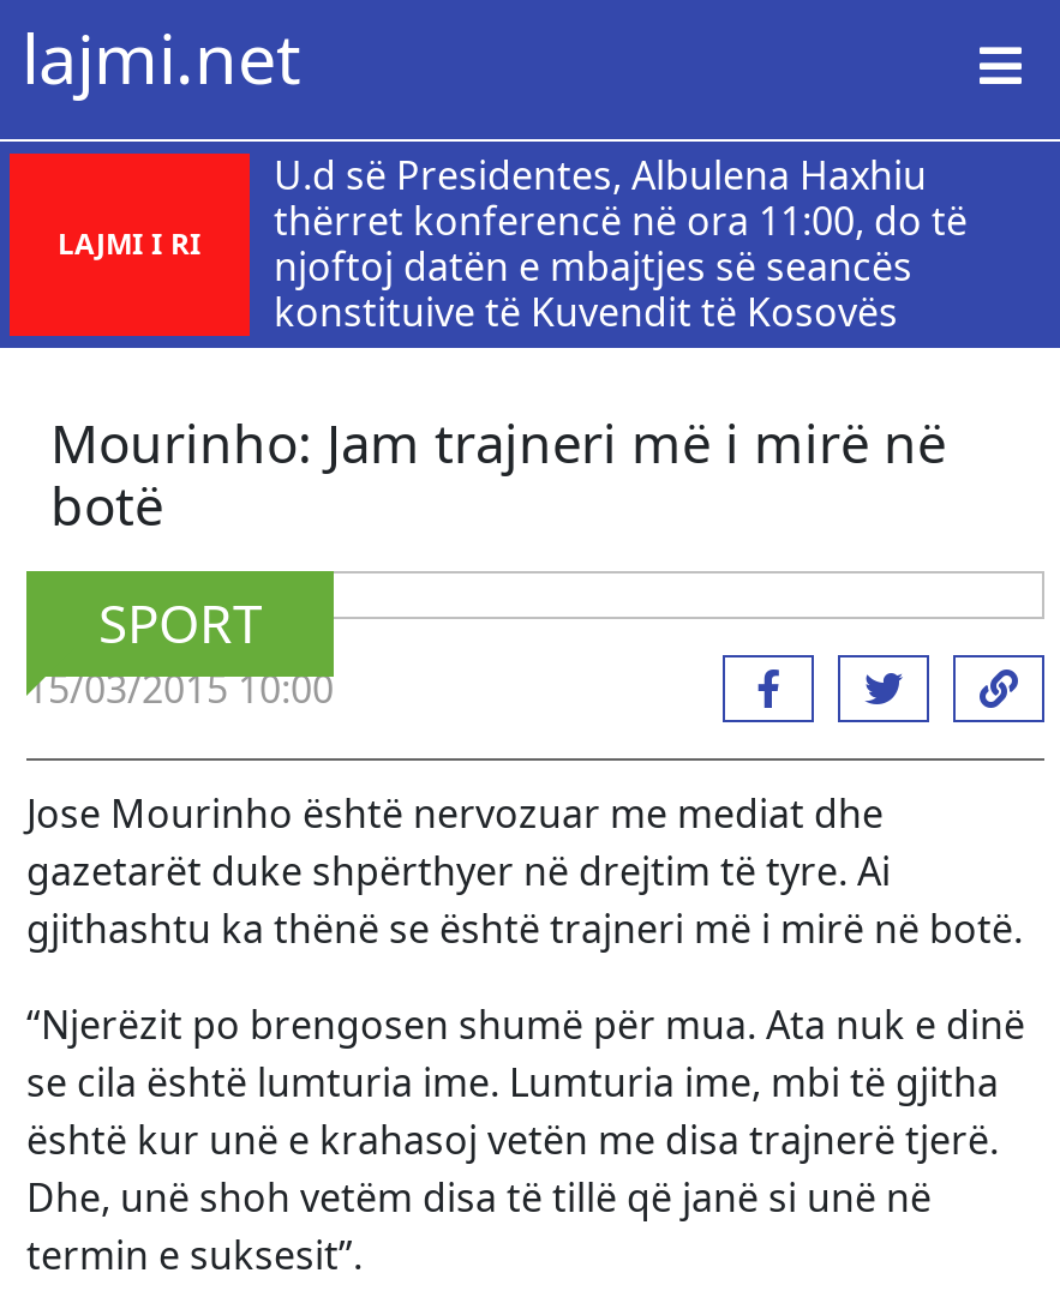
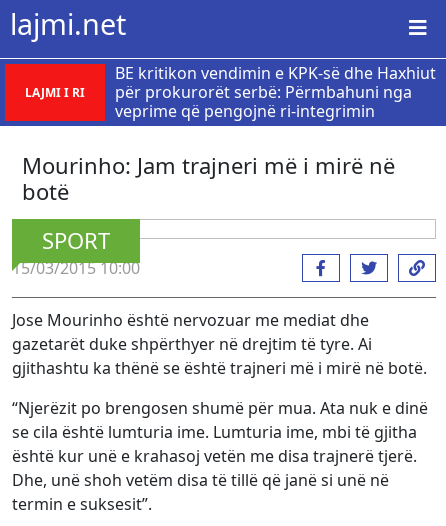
- U.d së Presidentes, Albulena Haxhiu
- thërret konferencë në ora 11:00, do të
- njoftoj datën e mbajtjes së seancës
- konstituive të Kuvendit të Kosovës
+ BE kritikon vendimin e KPK-së dhe Haxhiut
+ për prokurorët serbë: Përmbahuni nga
+ veprime që pengojnë ri-integrimin
